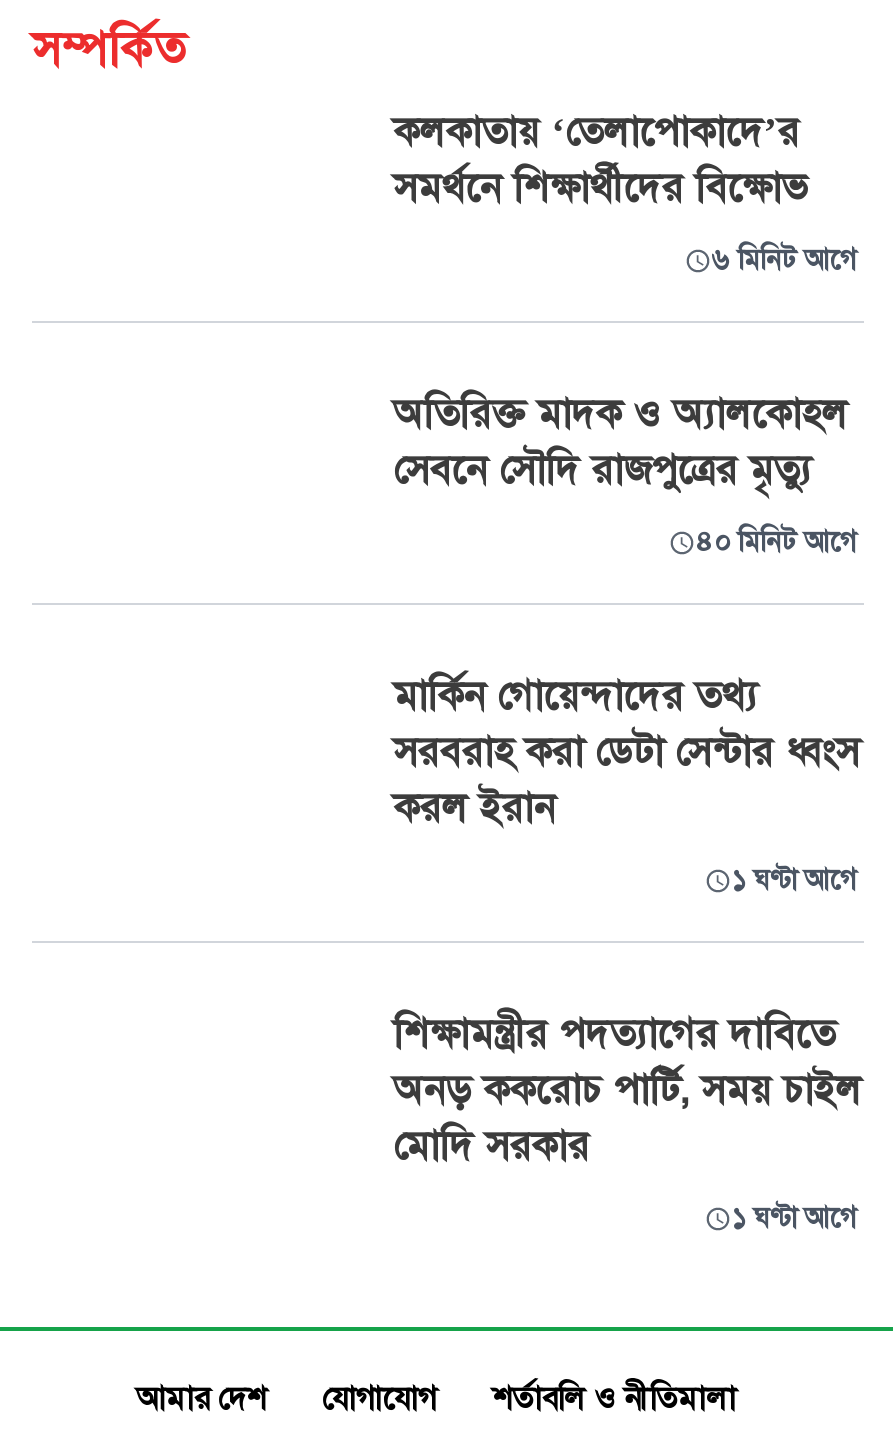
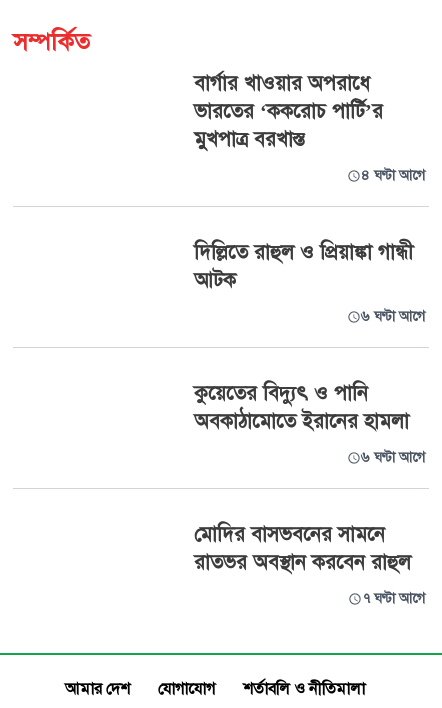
- কলকাতায় ‘তেলাপোকাদে’র
- সমর্থনে শিক্ষার্থীদের বিক্ষোভ
+ বার্গার খাওয়ার অপরাধে
+ ভারতের ‘ককরোচ পার্টি’র
+ মুখপাত্র বরখাস্ত

- ৬ মিনিট আগে
+ ৪ ঘণ্টা আগে

- অতিরিক্ত মাদক ও অ্যালকোহল
- সেবনে সৌদি রাজপুত্রের মৃত্যু
+ দিল্লিতে রাহুল ও প্রিয়াঙ্কা গান্ধী
+ আটক

- ৪০ মিনিট আগে
+ ৬ ঘণ্টা আগে

- মার্কিন গোয়েন্দাদের তথ্য
- সরবরাহ করা ডেটা সেন্টার ধ্বংস
- করল ইরান
+ কুয়েতের বিদ্যুৎ ও পানি
+ অবকাঠামোতে ইরানের হামলা

- ১ ঘণ্টা আগে
+ ৬ ঘণ্টা আগে

- শিক্ষামন্ত্রীর পদত্যাগের দাবিতে
- অনড় ককরোচ পার্টি, সময় চাইল
- মোদি সরকার
+ মোদির বাসভবনের সামনে
+ রাতভর অবস্থান করবেন রাহুল

- ১ ঘণ্টা আগে
+ ৭ ঘণ্টা আগে
